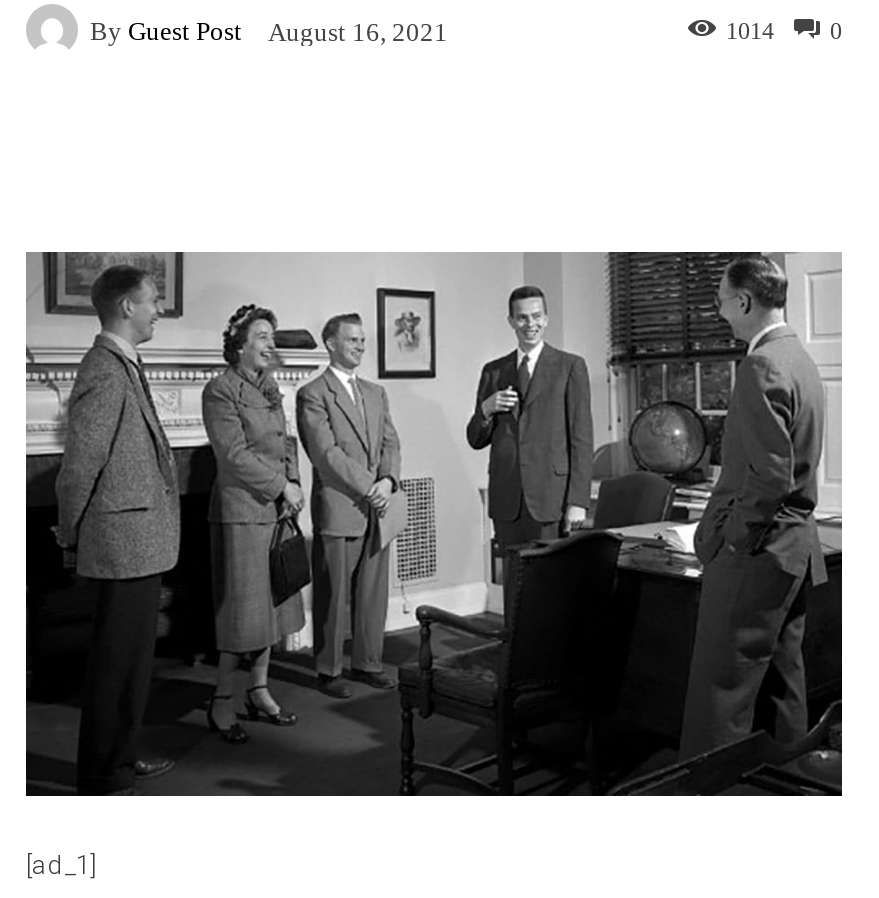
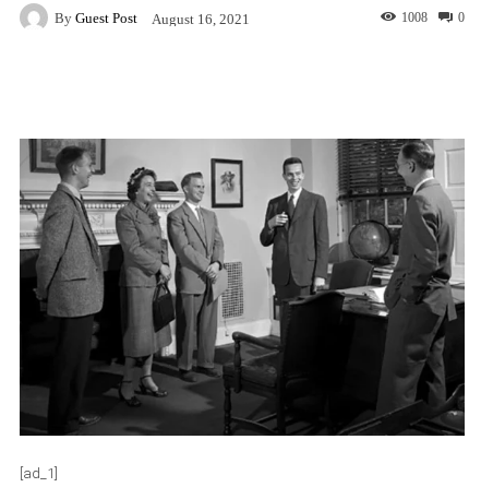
- 1014 0
+ 1008 0
